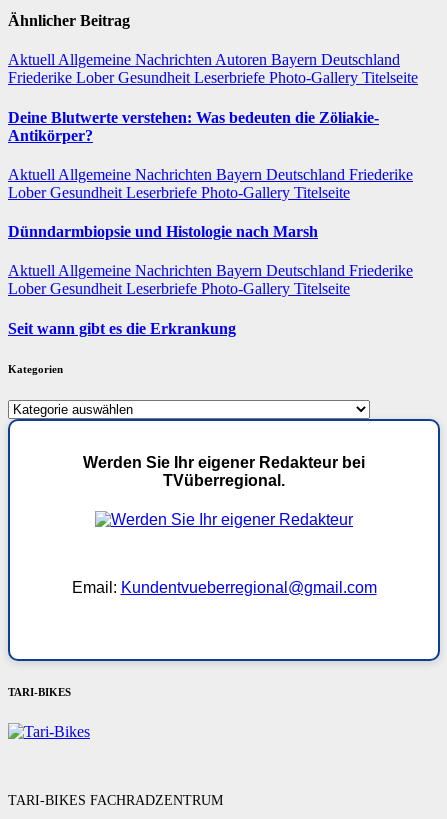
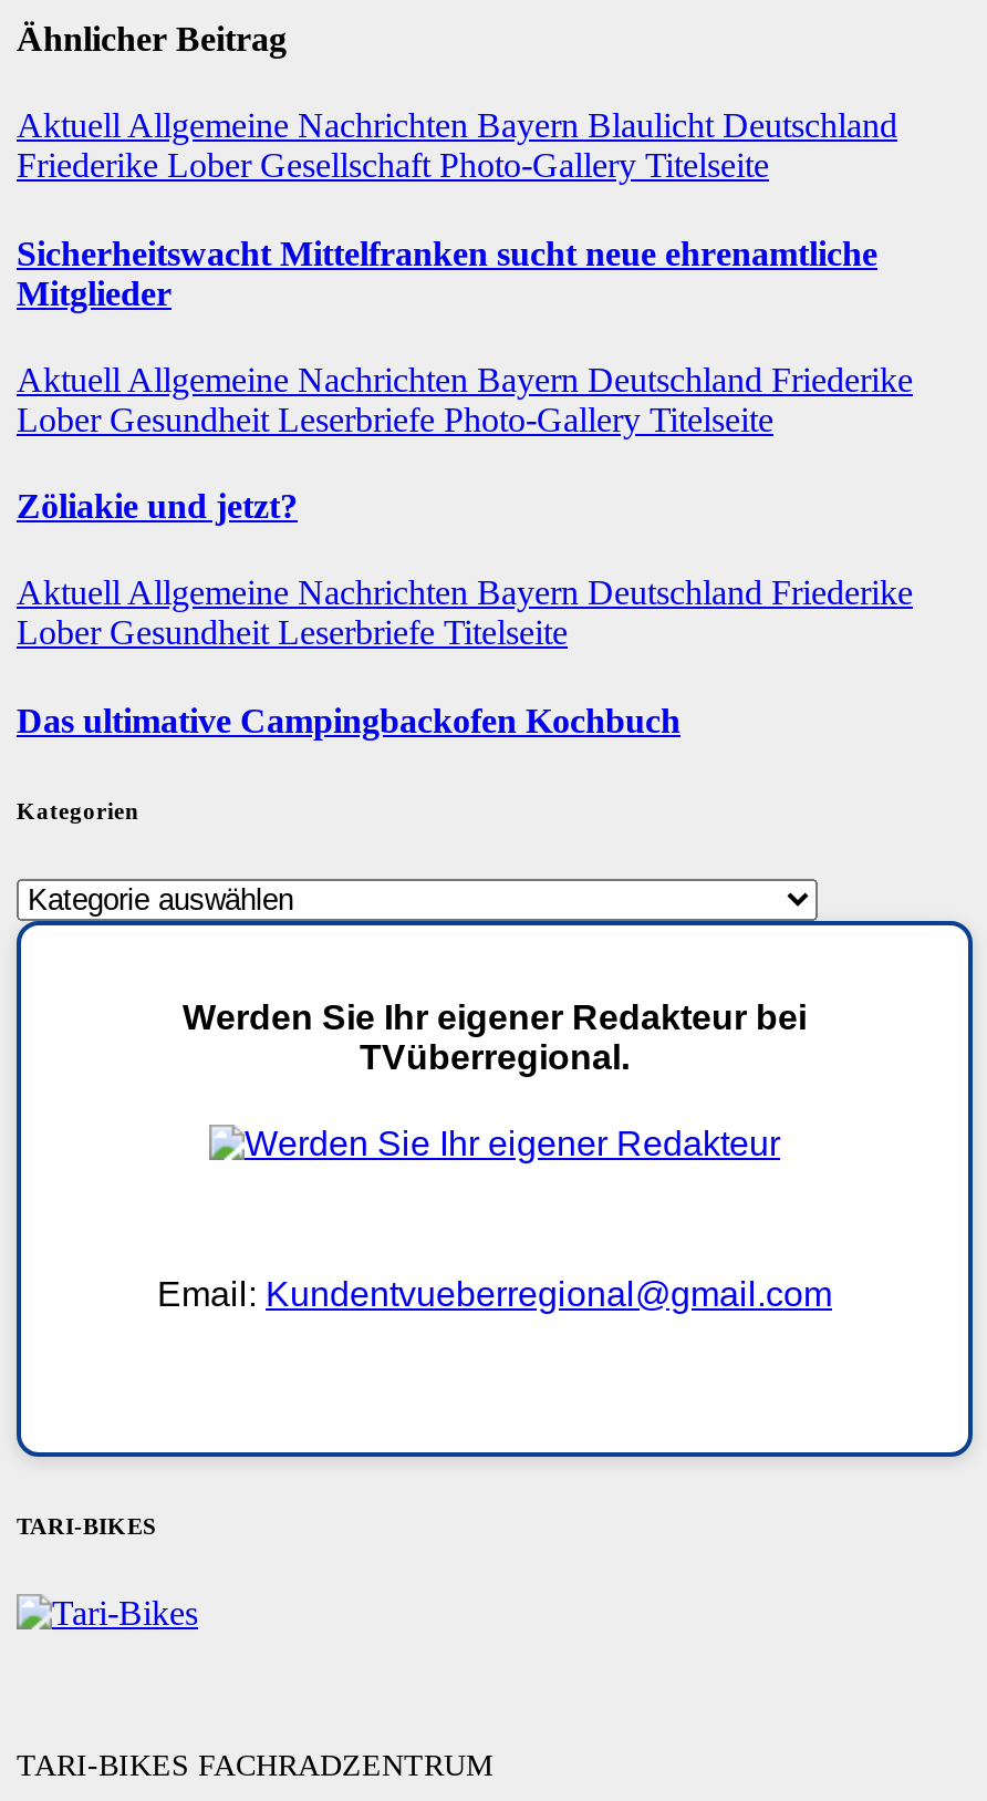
- Aktuell Allgemeine Nachrichten Autoren Bayern Deutschland
- Friederike Lober Gesundheit Leserbriefe Photo-Gallery Titelseite
+ Aktuell Allgemeine Nachrichten Bayern Blaulicht Deutschland
+ Friederike Lober Gesellschaft Photo-Gallery Titelseite

- Deine Blutwerte verstehen: Was bedeuten die Zöliakie-
- Antikörper?
+ Sicherheitswacht Mittelfranken sucht neue ehrenamtliche
+ Mitglieder

- Dünndarmbiopsie und Histologie nach Marsh
+ Zöliakie und jetzt?

- Lober Gesundheit Leserbriefe Photo-Gallery Titelseite
+ Lober Gesundheit Leserbriefe Titelseite

- Seit wann gibt es die Erkrankung
+ Das ultimative Campingbackofen Kochbuch
